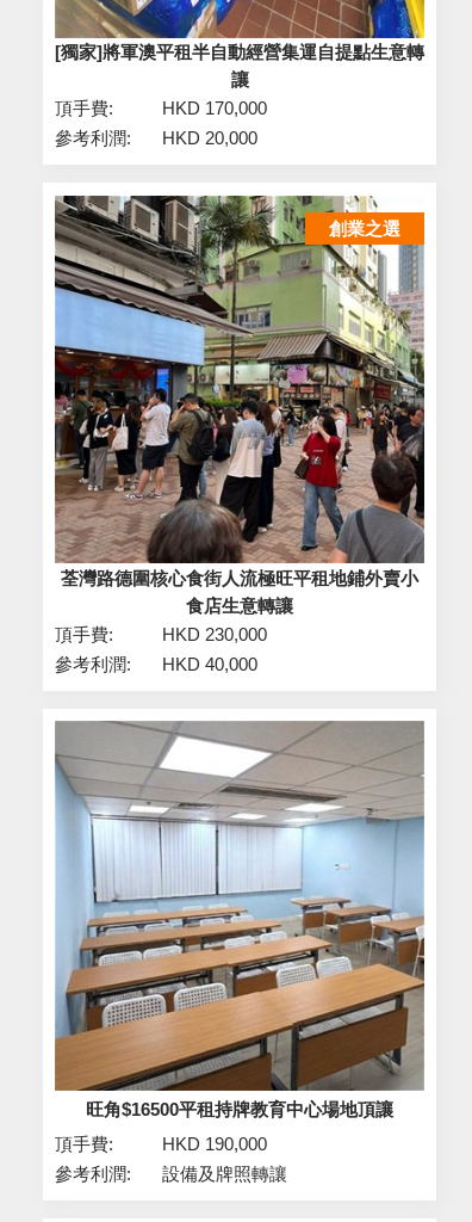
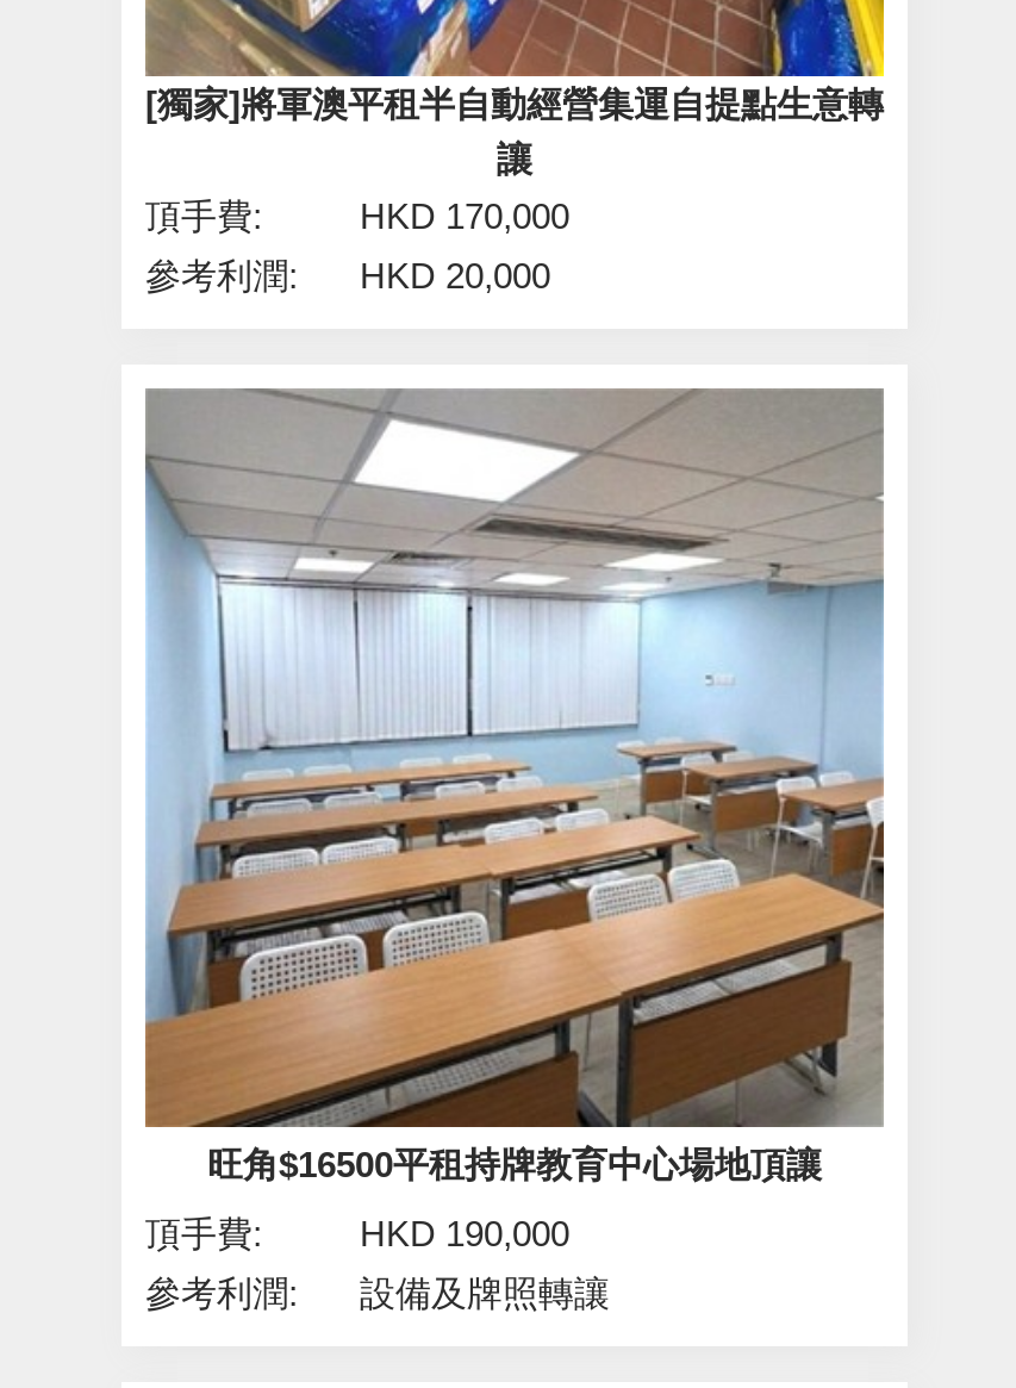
- [image]
- 創業之選

- 荃灣路德圍核心食街人流極旺平租地鋪外賣小
- 食店生意轉讓
- 頂手費:
- HKD 230,000
- 參考利潤:
- HKD 40,000
